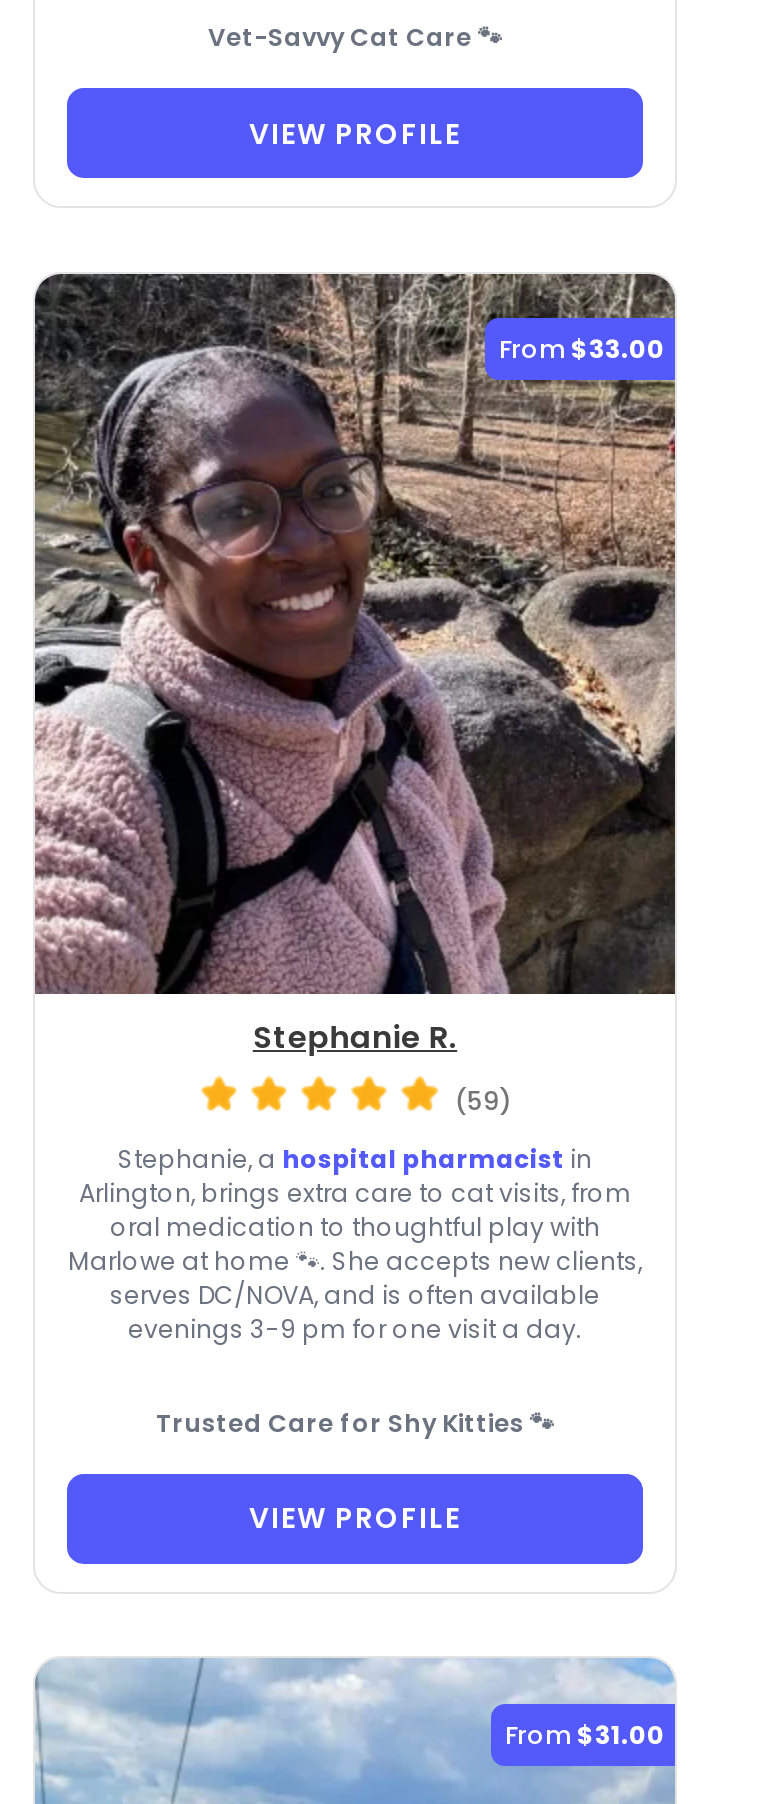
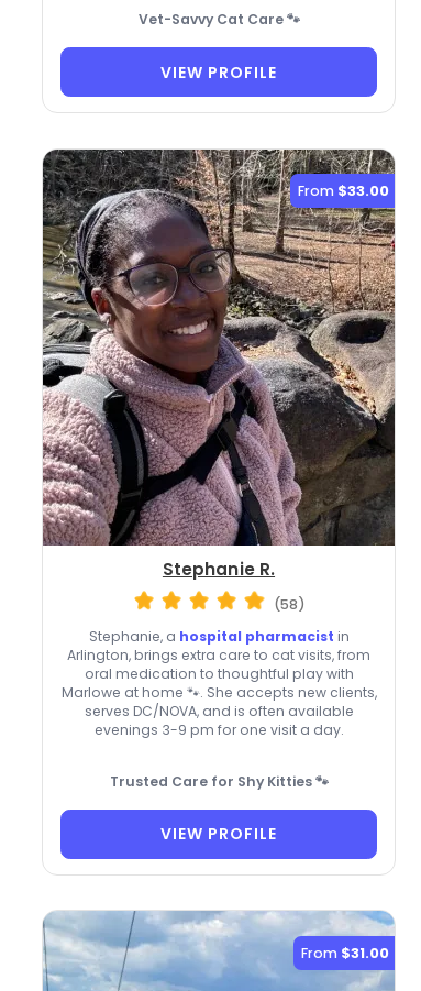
- (59)
+ (58)
